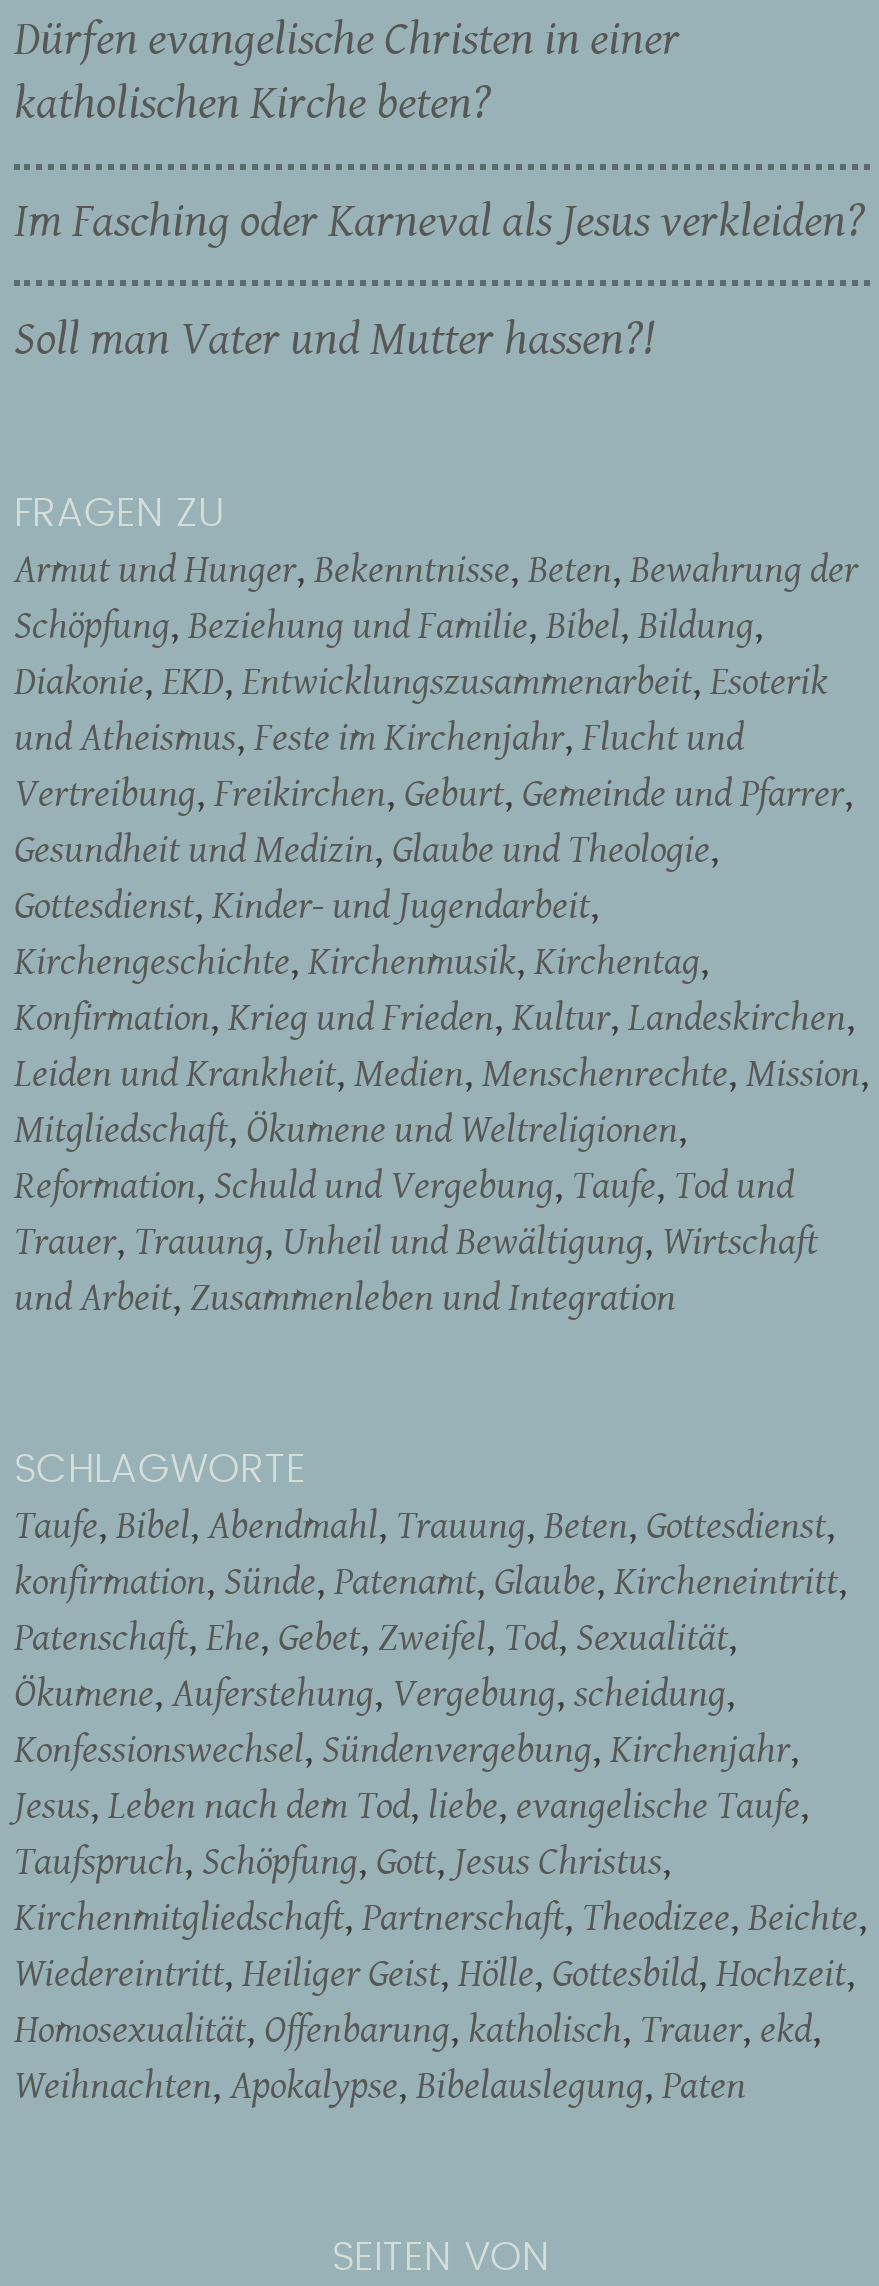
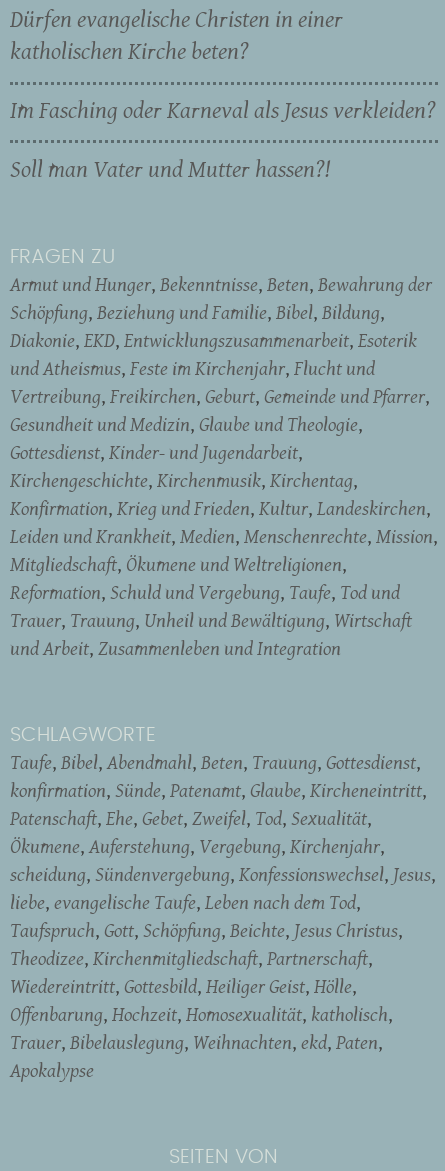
- Taufe Bibel Abendmahl Trauung Beten Gottesdienst
+ Taufe Bibel Abendmahl Beten Trauung Gottesdienst

- Ökumene Auferstehung Vergebung scheidung
- Konfessionswechsel Sündenvergebung Kirchenjahr
- Jesus Leben nach dem Tod liebe evangelische Taufe
- Taufspruch Schöpfung Gott Jesus Christus
- Kirchenmitgliedschaft Partnerschaft Theodizee Beichte
- Wiedereintritt Heiliger Geist Hölle Gottesbild Hochzeit
- Homosexualität Offenbarung katholisch Trauer ekd
- Weihnachten Apokalypse Bibelauslegung Paten
+ Ökumene Auferstehung Vergebung Kirchenjahr
+ scheidung Sündenvergebung Konfessionswechsel Jesus
+ liebe evangelische Taufe Leben nach dem Tod
+ Taufspruch Gott Schöpfung Beichte Jesus Christus
+ Theodizee Kirchenmitgliedschaft Partnerschaft
+ Wiedereintritt Gottesbild Heiliger Geist Hölle
+ Offenbarung Hochzeit Homosexualität katholisch
+ Trauer Bibelauslegung Weihnachten ekd Paten
+ Apokalypse
